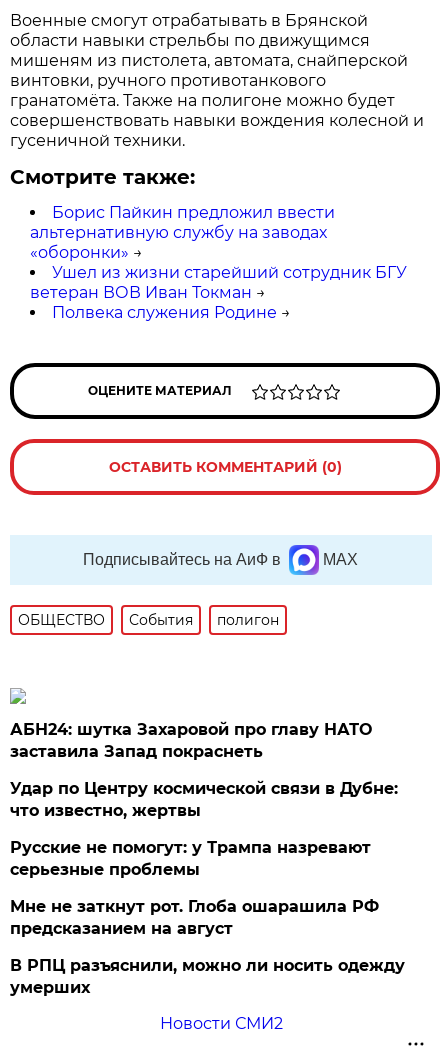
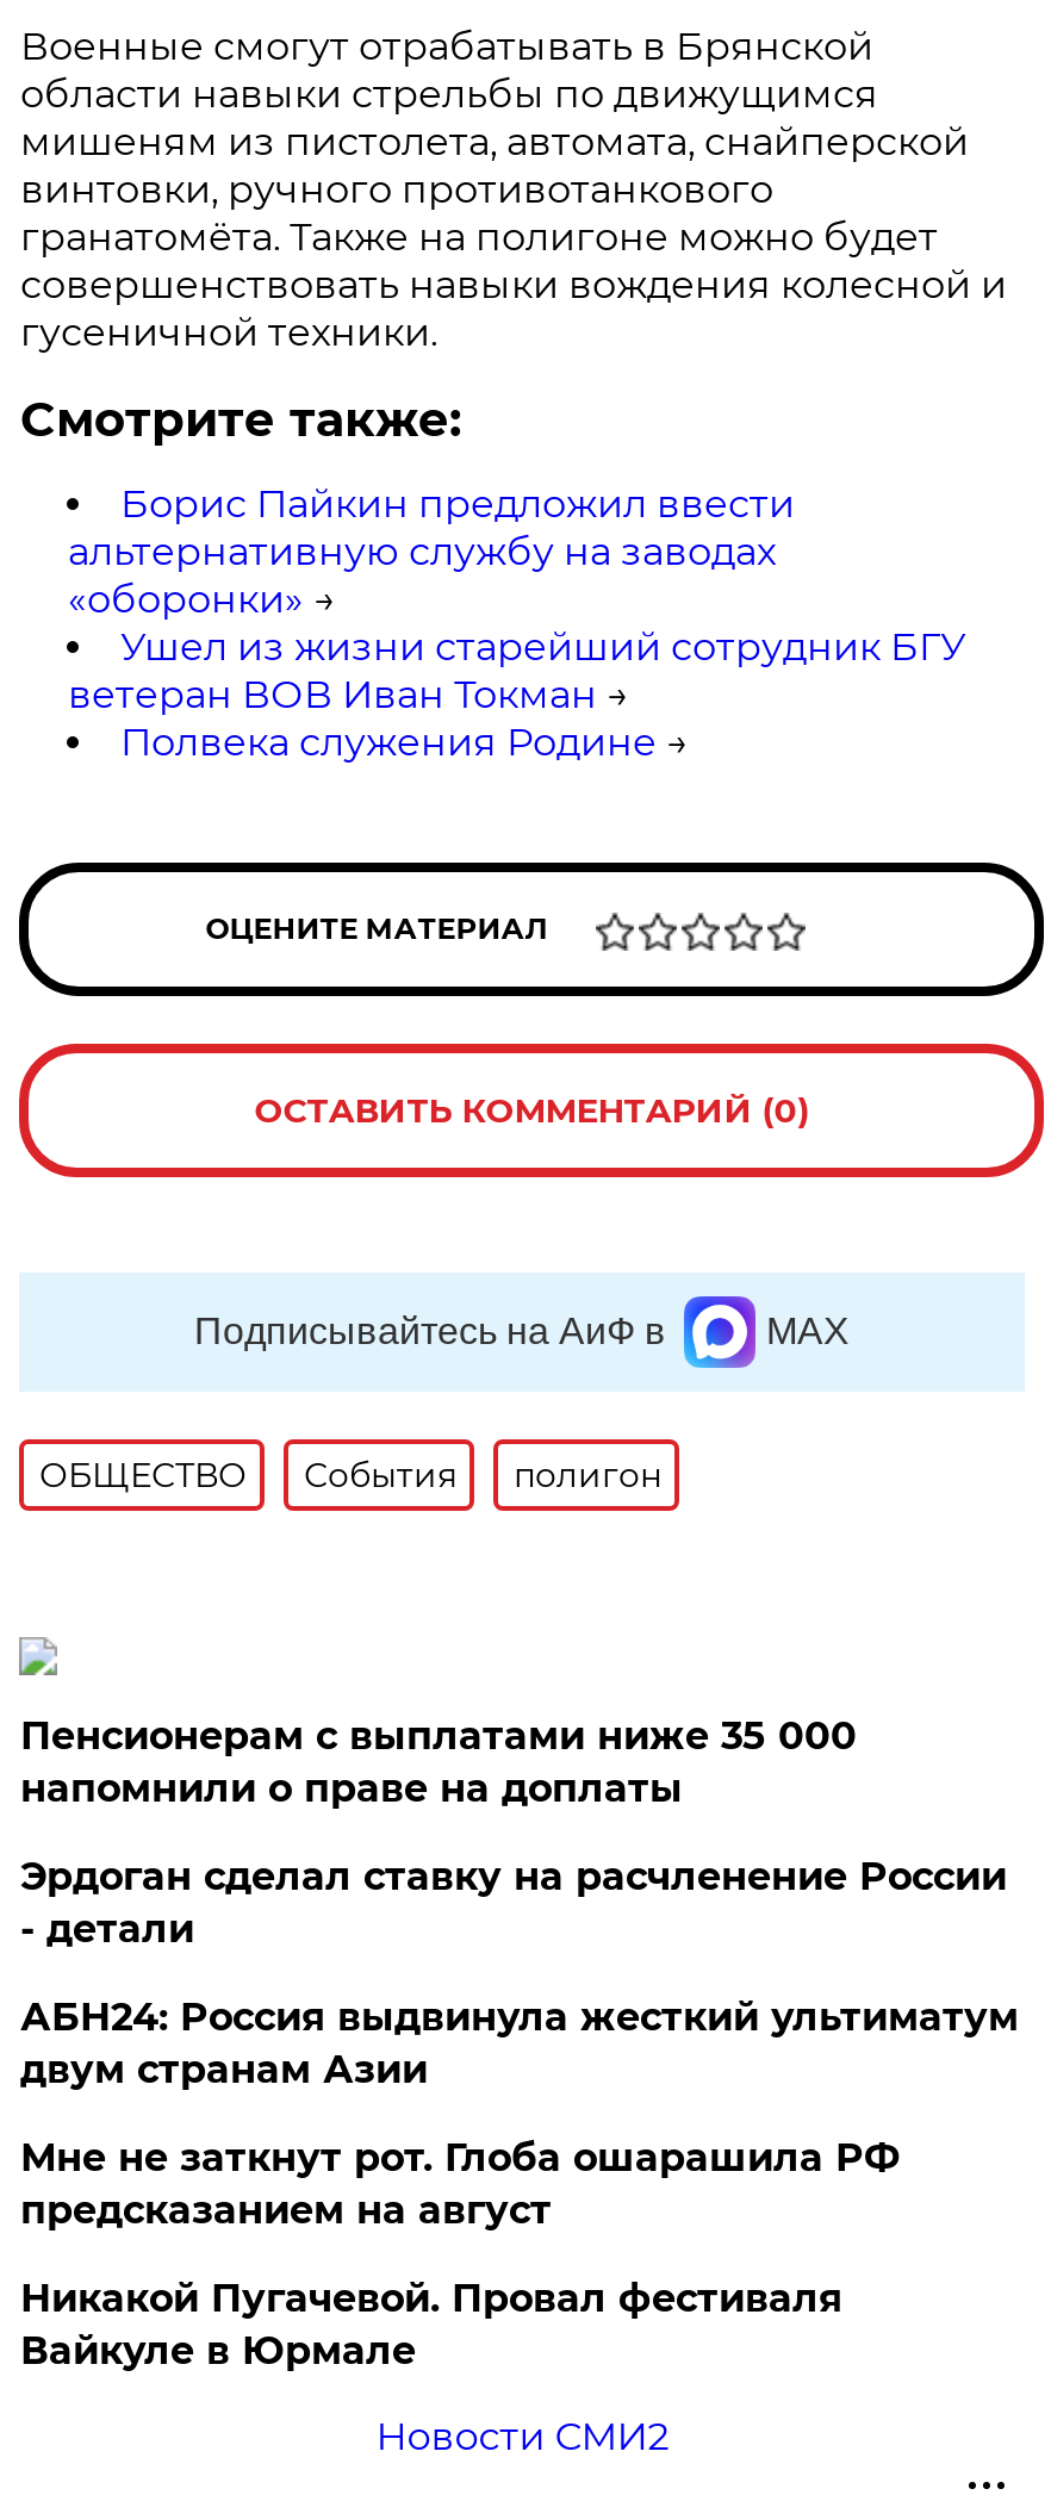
- АБН24: шутка Захаровой про главу НАТО
- заставила Запад покраснеть
+ Пенсионерам с выплатами ниже 35 000
+ напомнили о праве на доплаты

- Удар по Центру космической связи в Дубне:
- что известно, жертвы
+ Эрдоган сделал ставку на расчленение России
+ - детали

- Русские не помогут: у Трампа назревают
- серьезные проблемы
+ АБН24: Россия выдвинула жесткий ультиматум
+ двум странам Азии

- В РПЦ разъяснили, можно ли носить одежду
- умерших
+ Никакой Пугачевой. Провал фестиваля
+ Вайкуле в Юрмале
